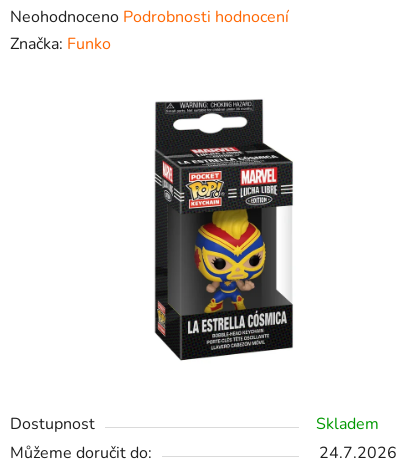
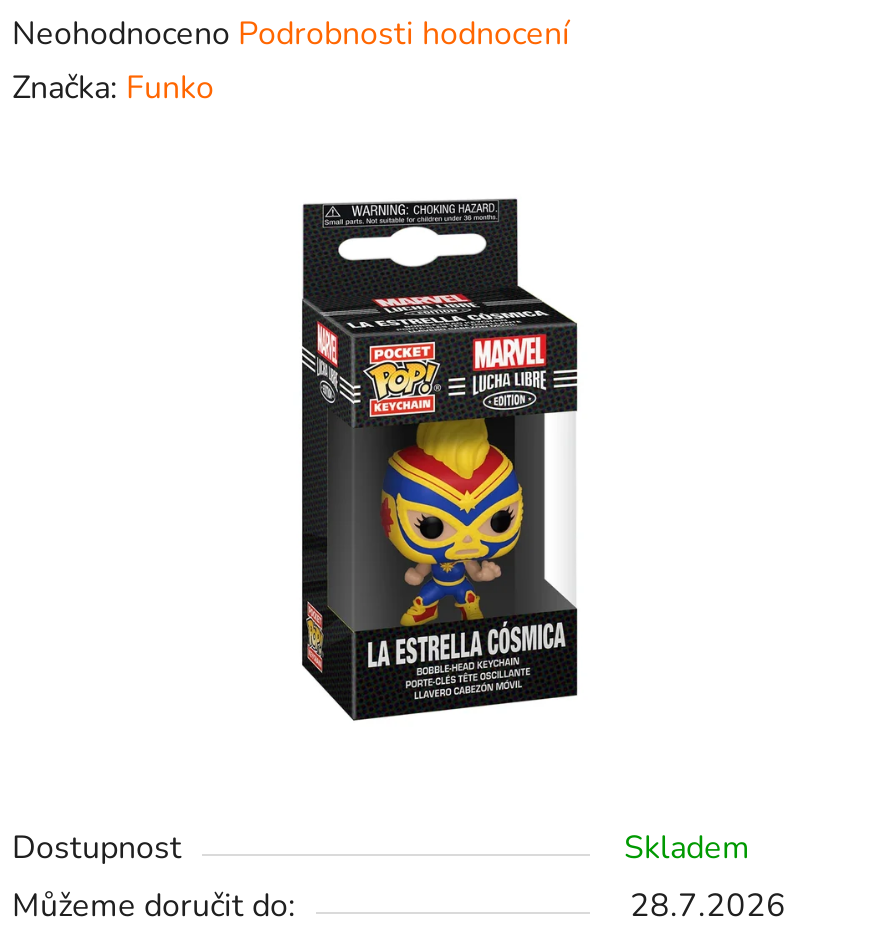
- 24.7.2026
+ 28.7.2026
